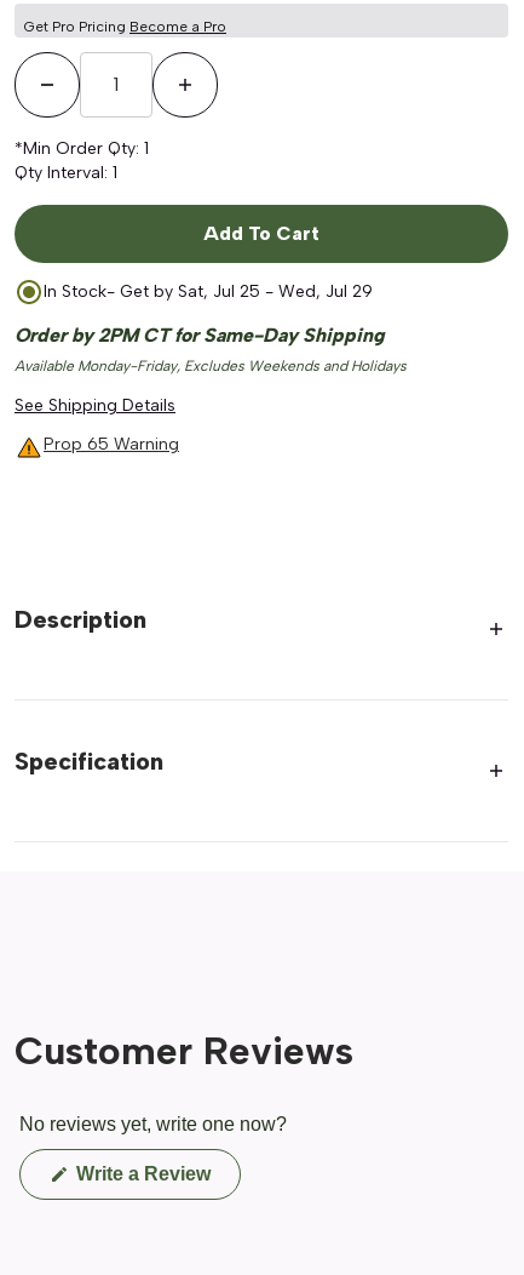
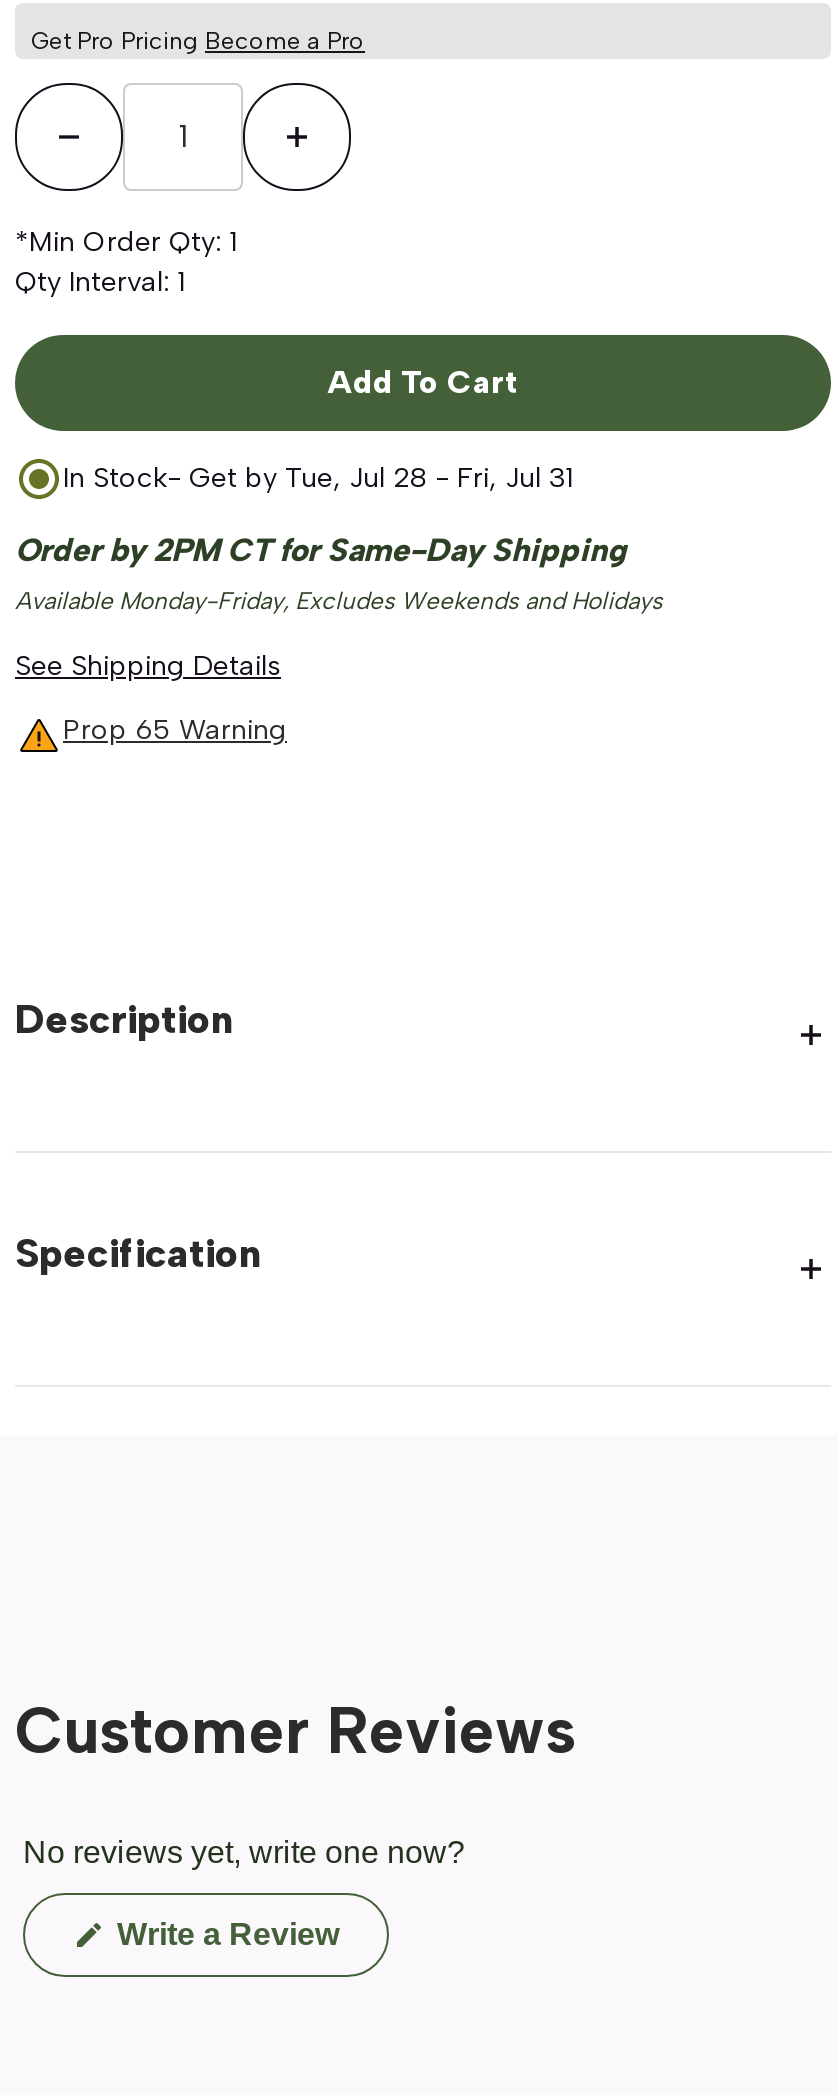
- In Stock- Get by Sat, Jul 25 - Wed, Jul 29
+ In Stock- Get by Tue, Jul 28 - Fri, Jul 31
